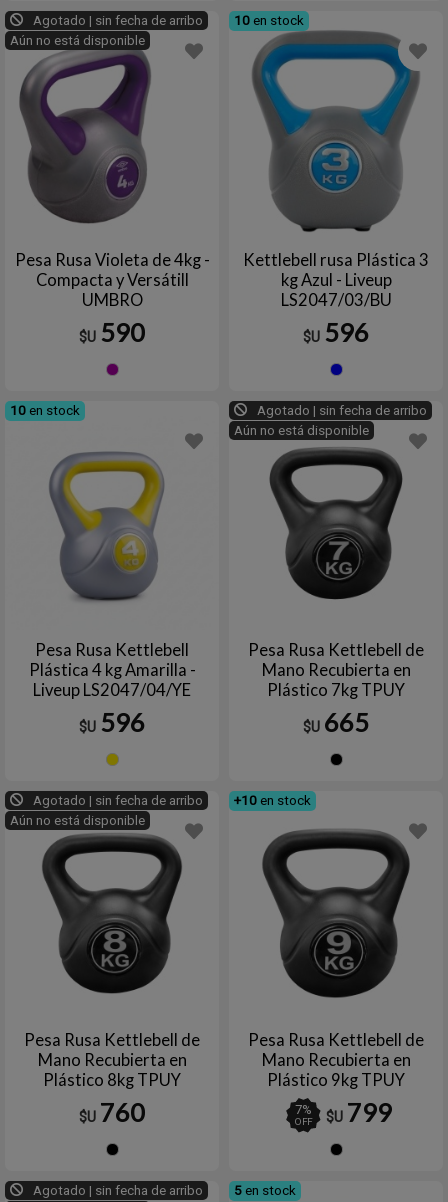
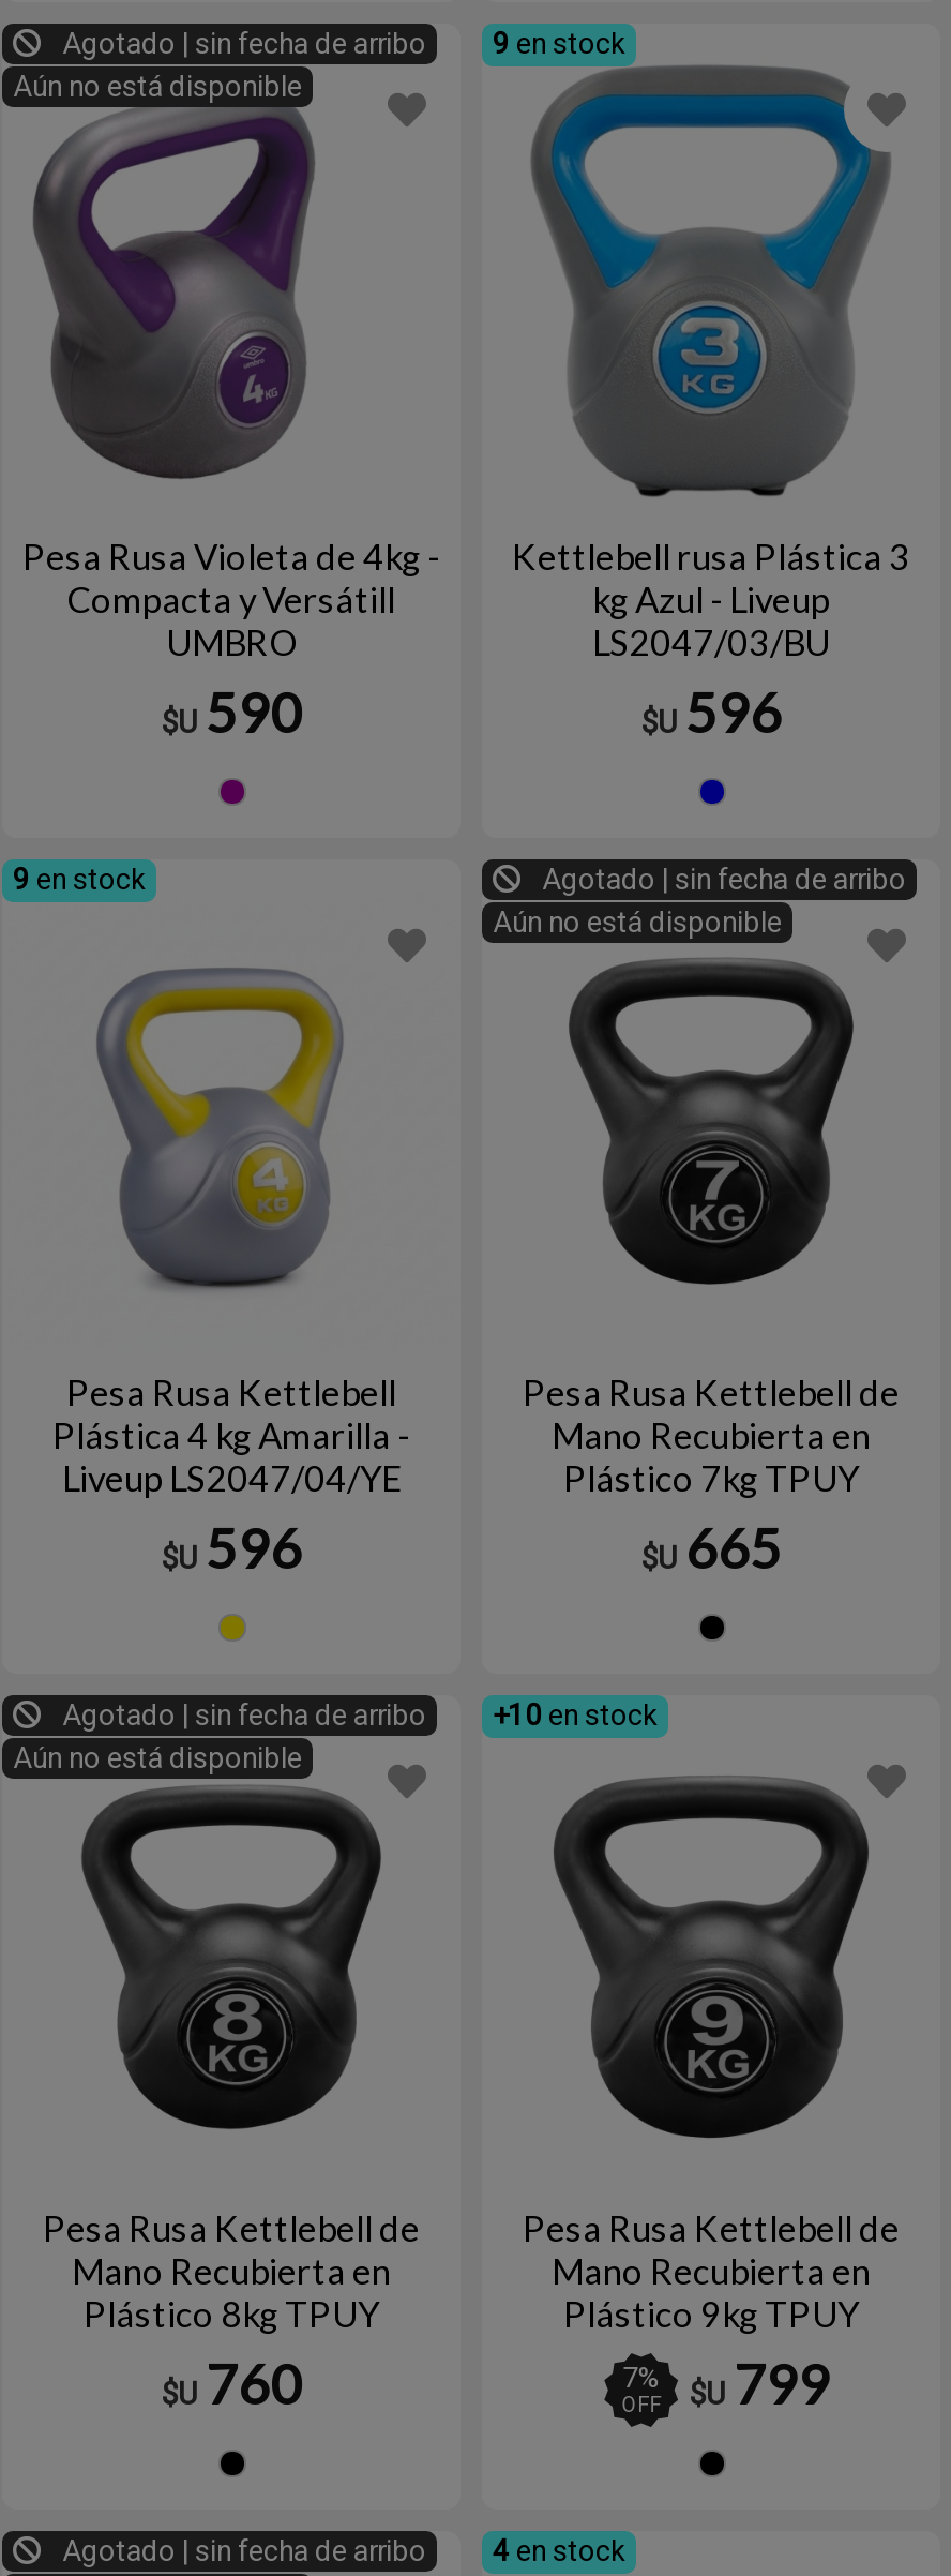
- 10 en stock
+ 9 en stock

- 10 en stock
+ 9 en stock

- 5 en stock
+ 4 en stock
